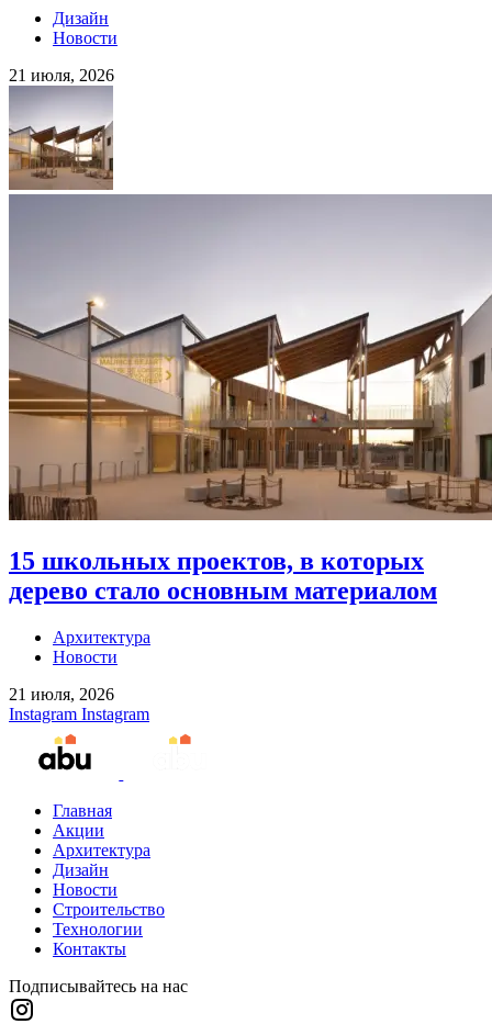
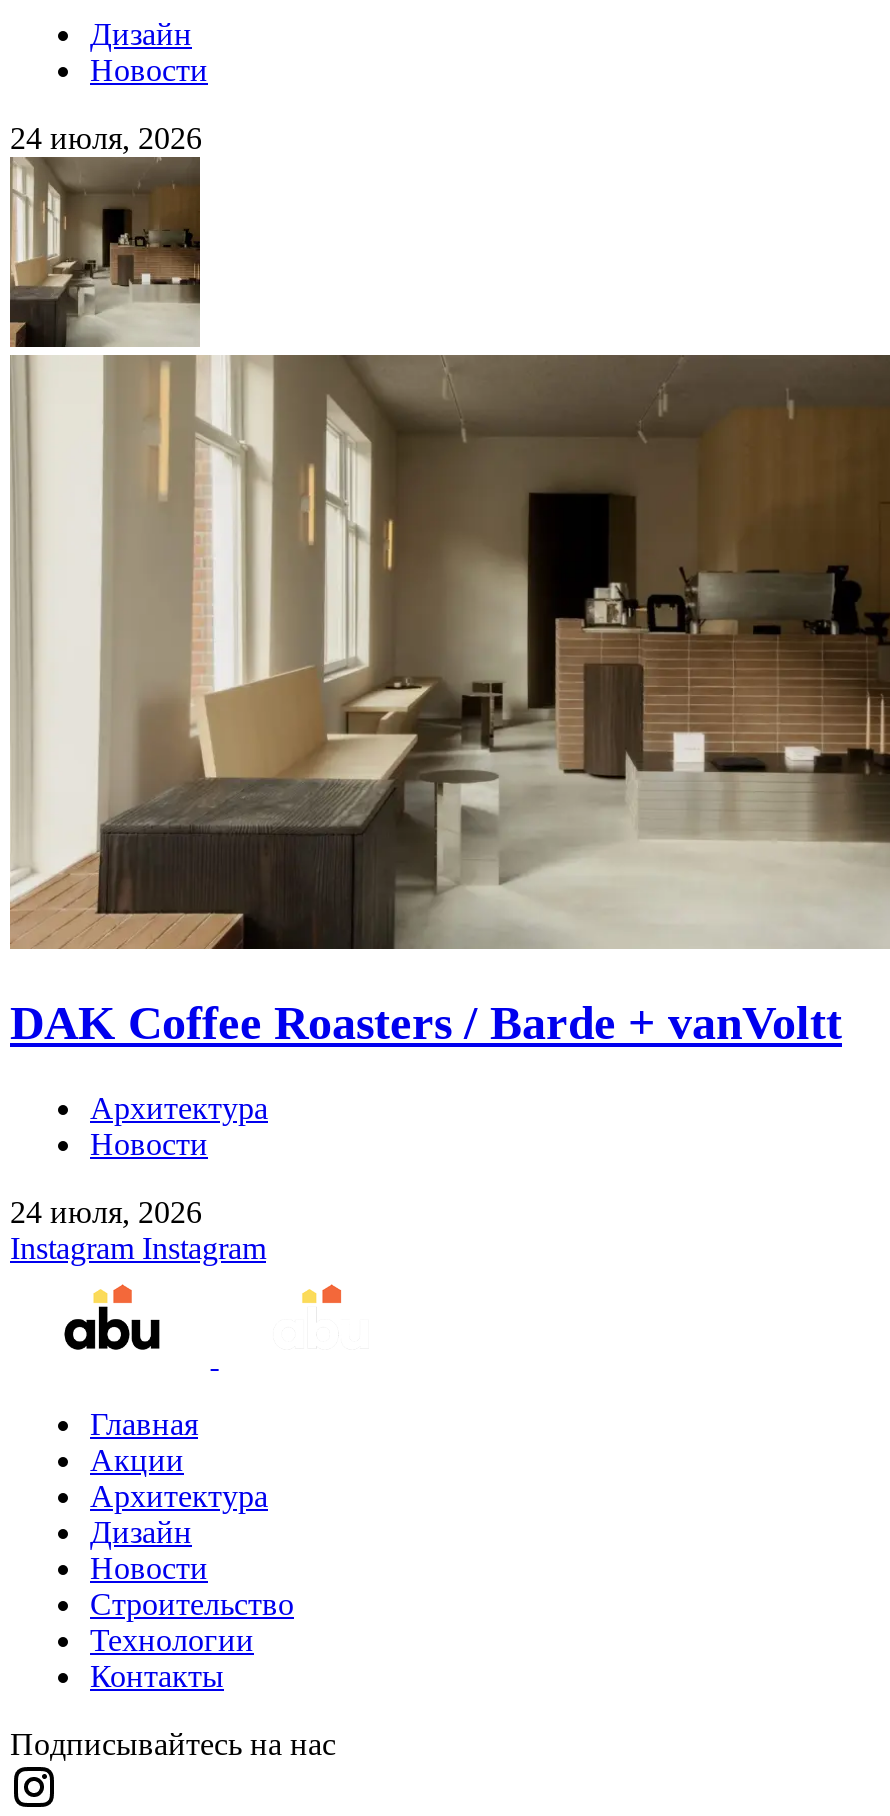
- 21 июля, 2026
+ 24 июля, 2026

- [image]
- 15 школьных проектов, в которых
- дерево стало основным материалом
+ [image]
+ DAK Coffee Roasters / Barde + vanVoltt

- 21 июля, 2026
+ 24 июля, 2026
